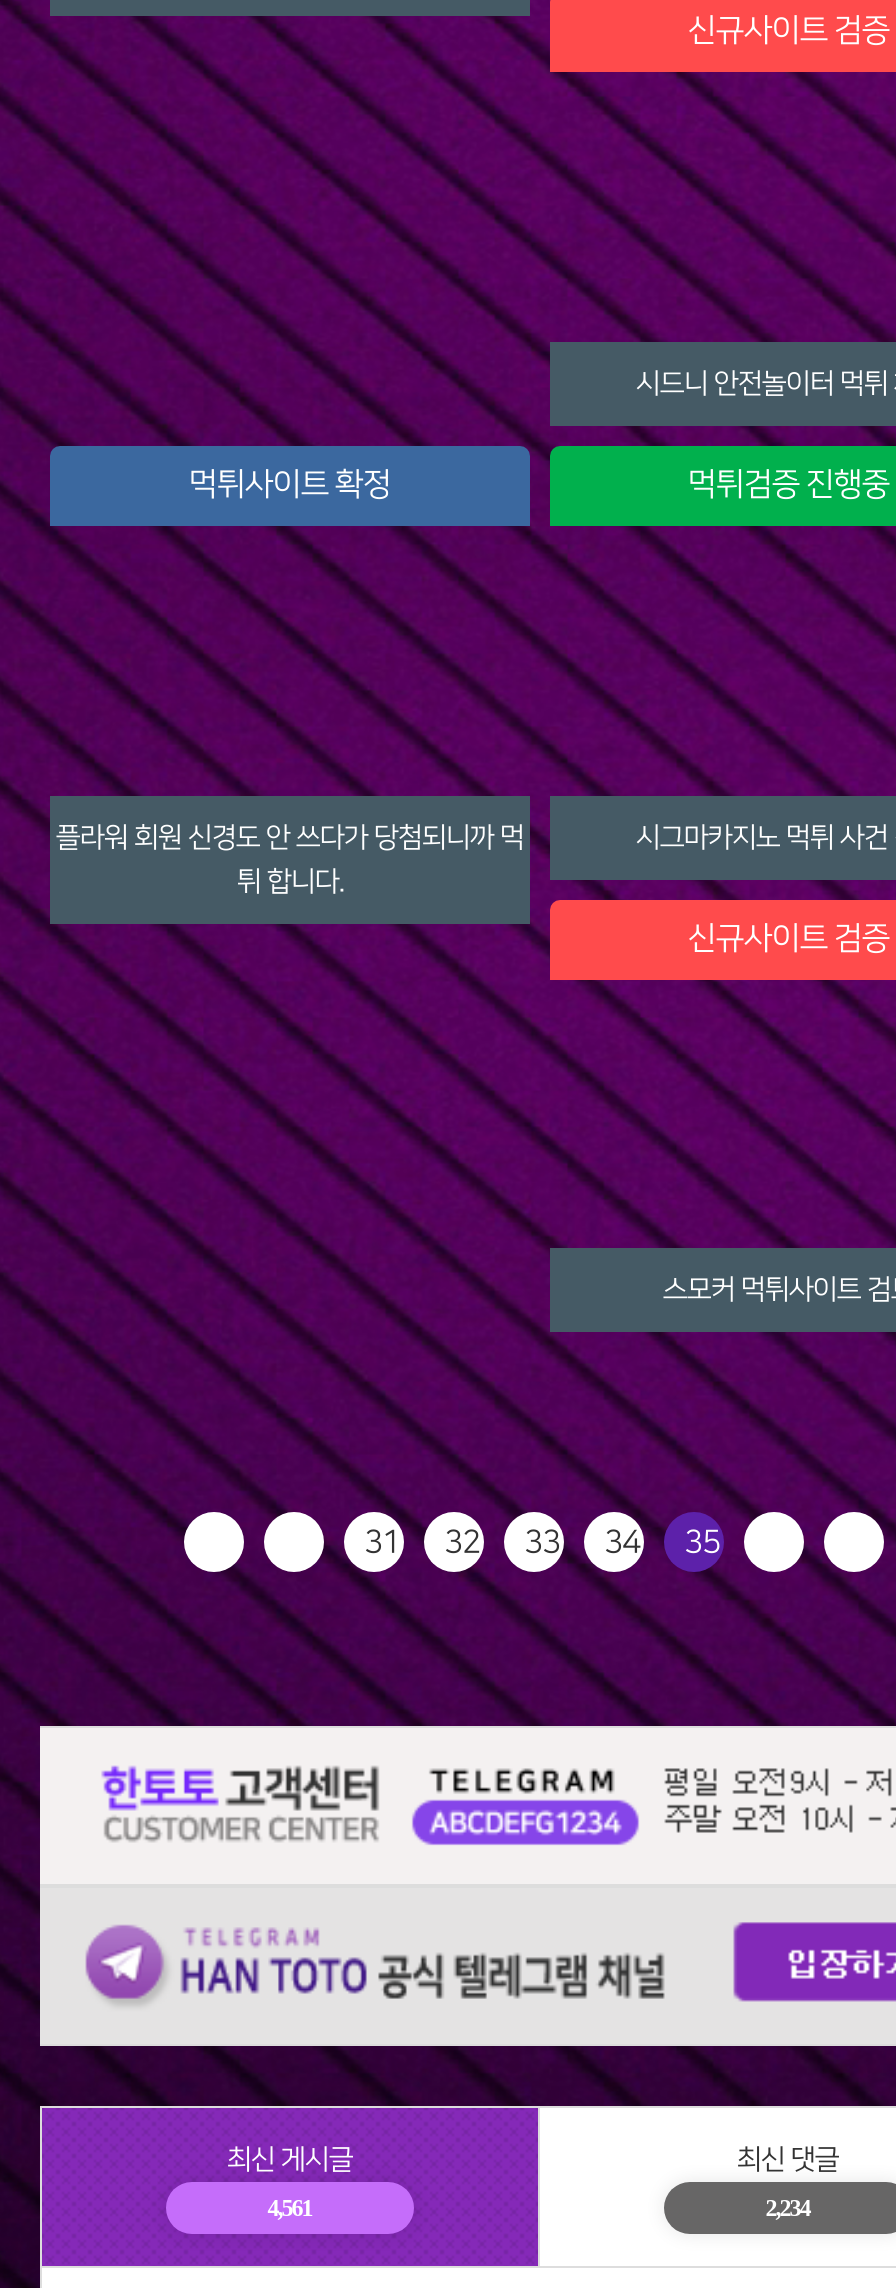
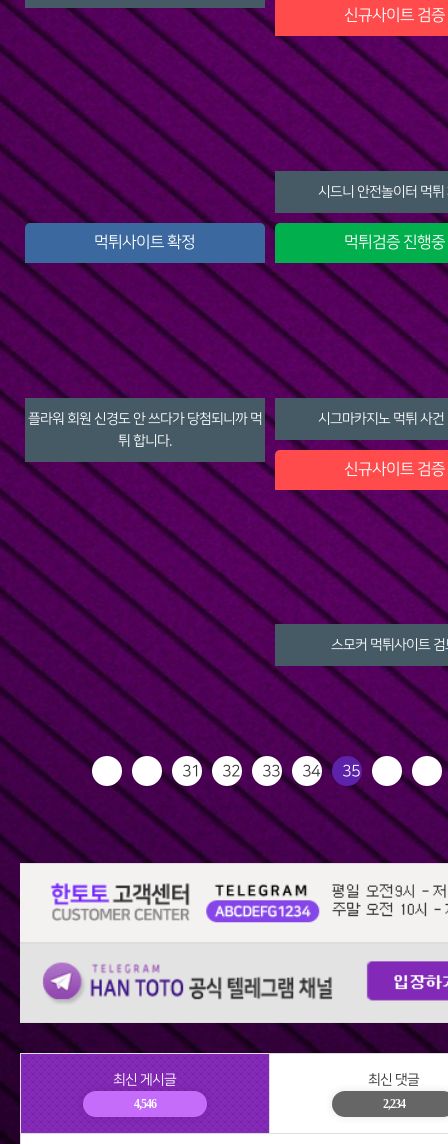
- 4,561
+ 4,546
